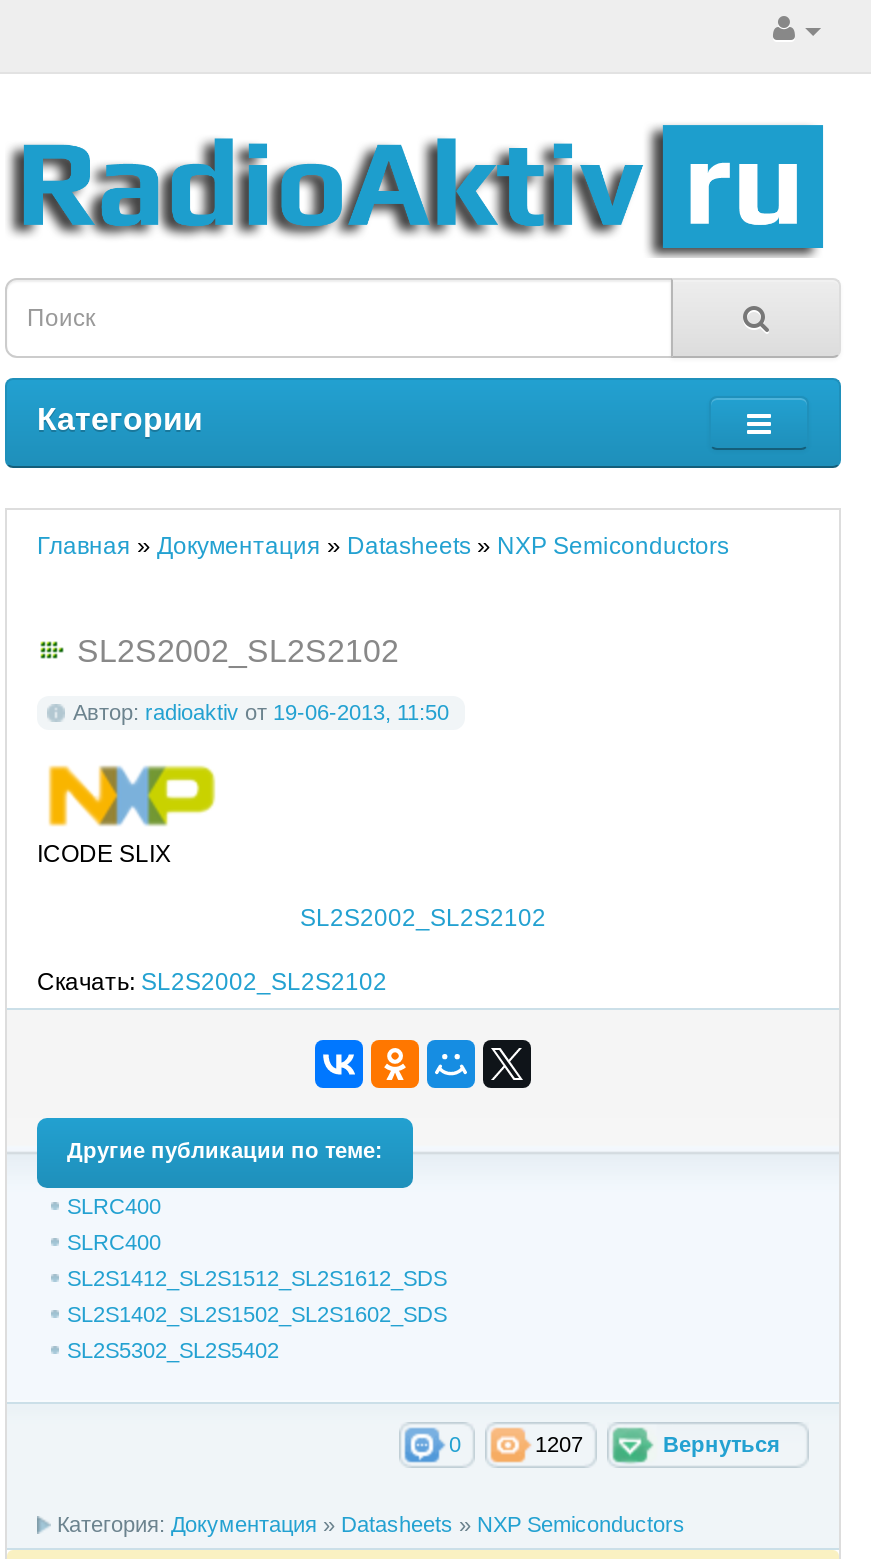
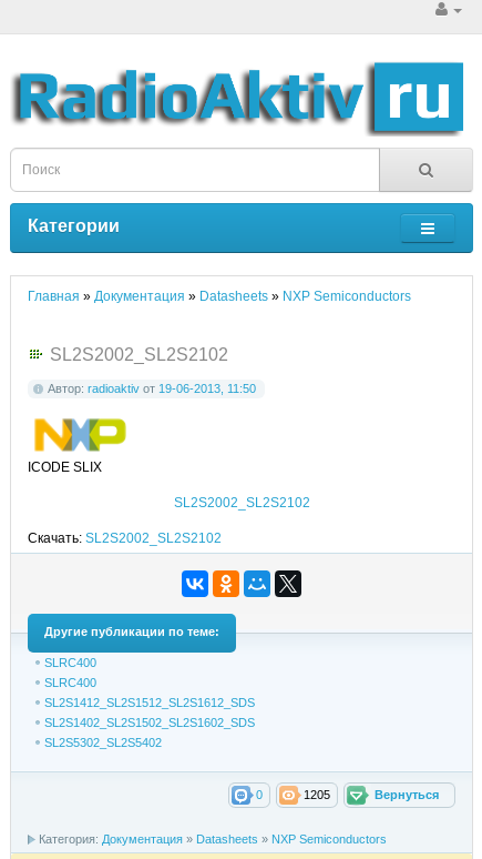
- 1207
+ 1205
